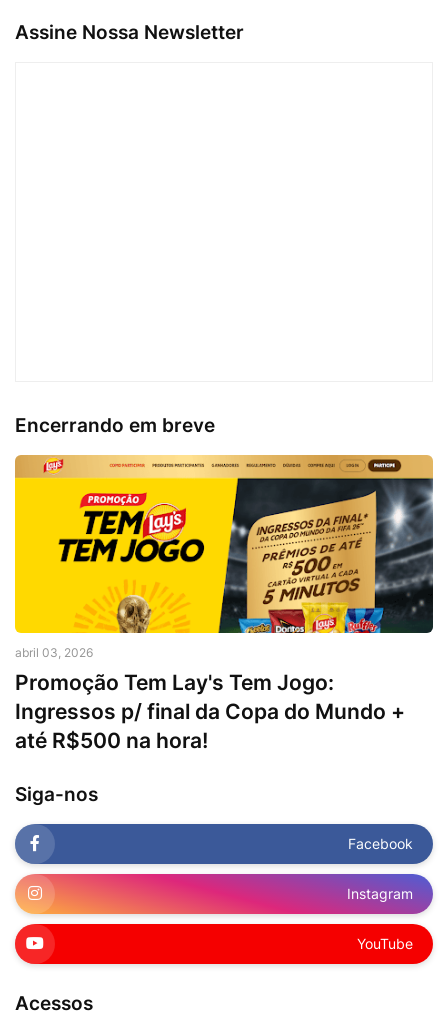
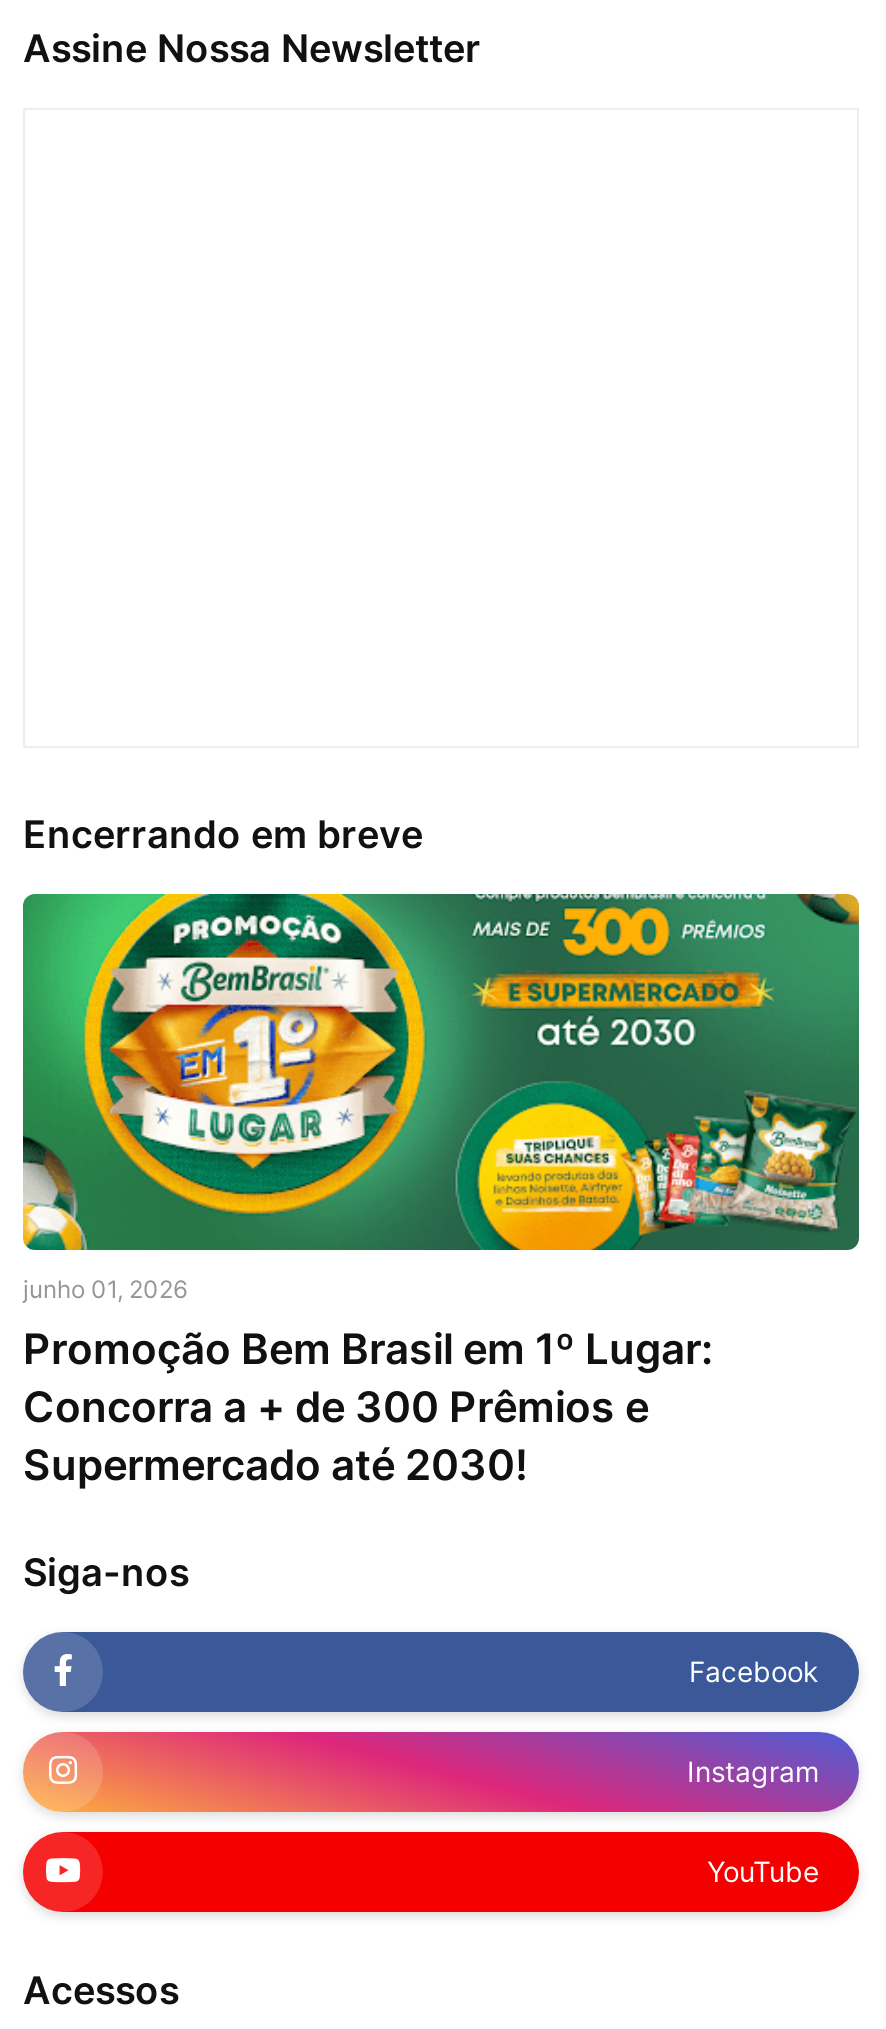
- [image]
- abril 03, 2026
- Promoção Tem Lay's Tem Jogo:
- Ingressos p/ final da Copa do Mundo +
- até R$500 na hora!
+ [image]
+ junho 01, 2026
+ Promoção Bem Brasil em 1º Lugar:
+ Concorra a + de 300 Prêmios e
+ Supermercado até 2030!
